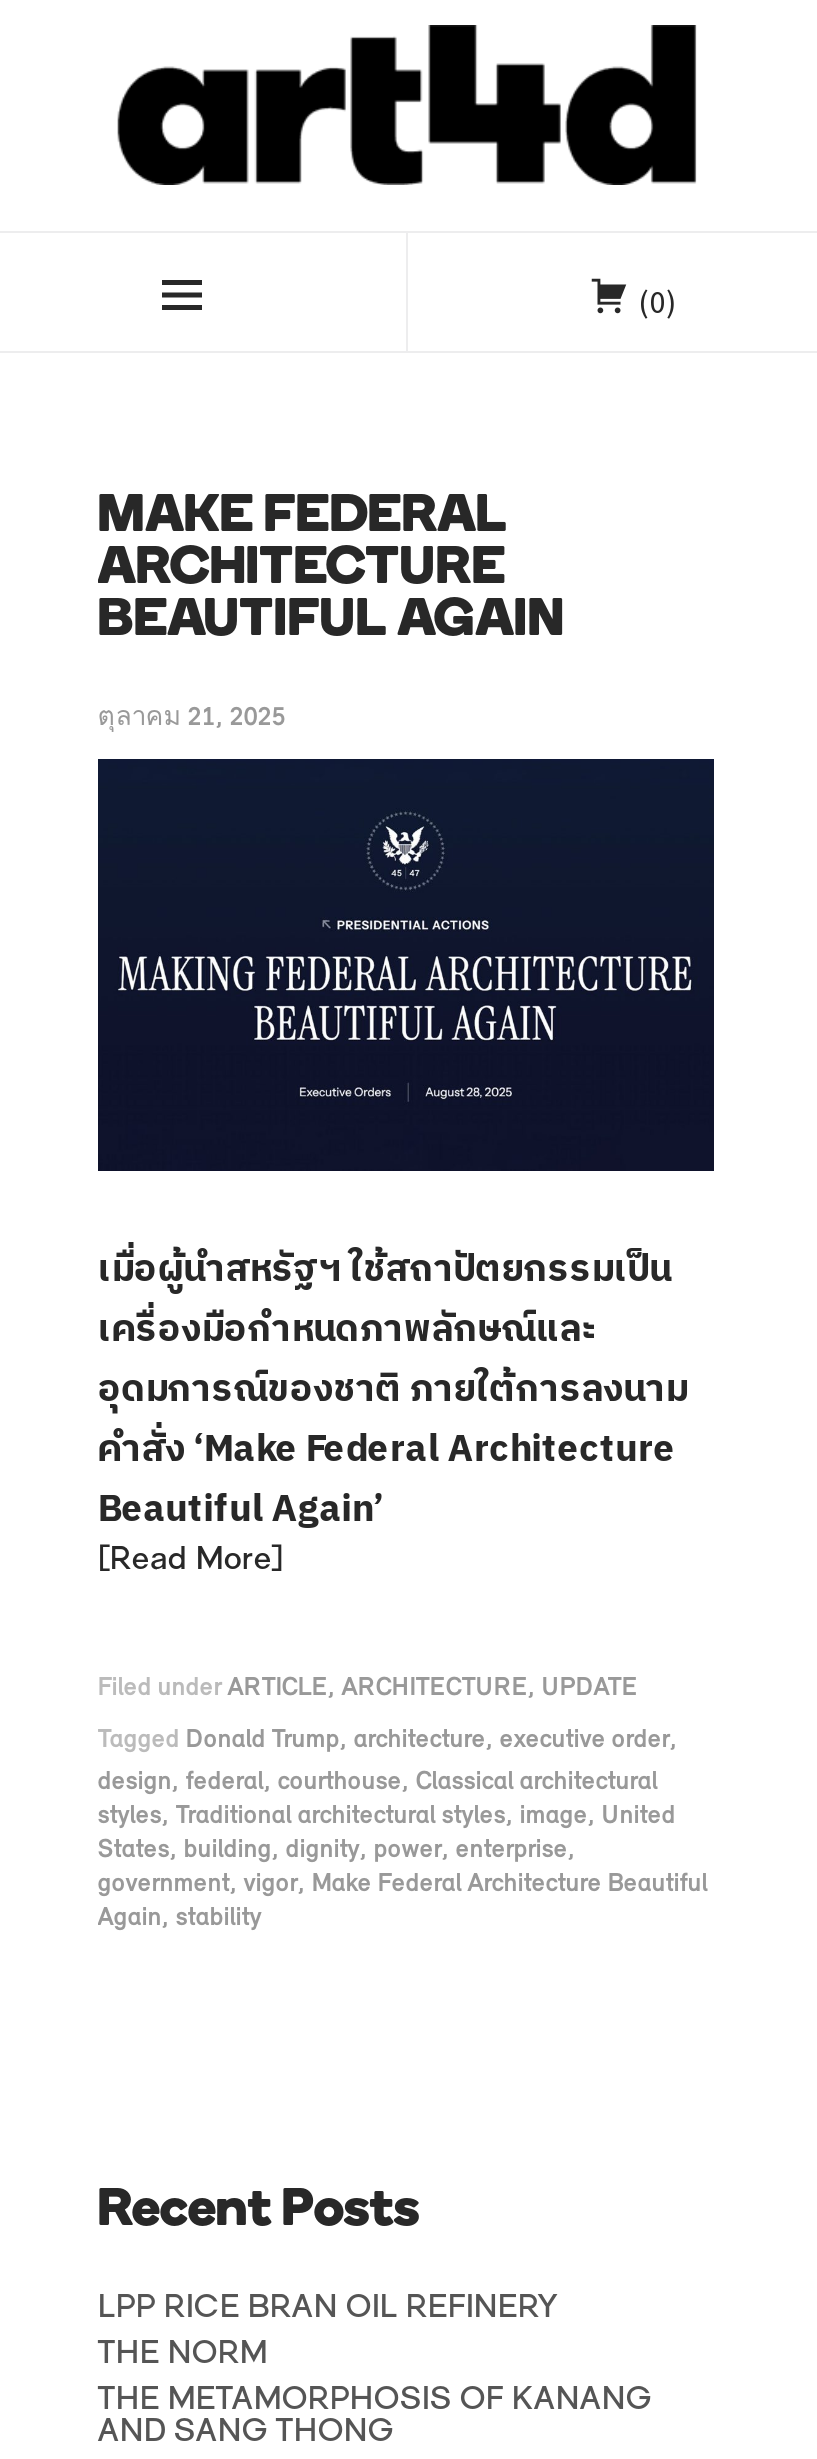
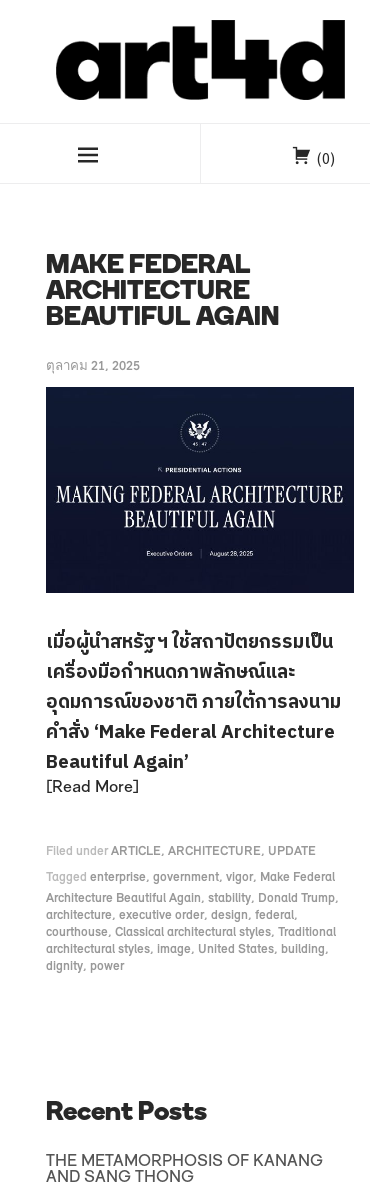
- Tagged Donald Trump, architecture, executive order,
+ Tagged enterprise, government, vigor, Make Federal

- design, federal, courthouse, Classical architectural
- styles, Traditional architectural styles, image, United
- States, building, dignity, power, enterprise,
- government, vigor, Make Federal Architecture Beautiful
- Again, stability
+ Architecture Beautiful Again, stability, Donald Trump,
+ architecture, executive order, design, federal,
+ courthouse, Classical architectural styles, Traditional
+ architectural styles, image, United States, building,
+ dignity, power

- LPP RICE BRAN OIL REFINERY
- THE NORM
